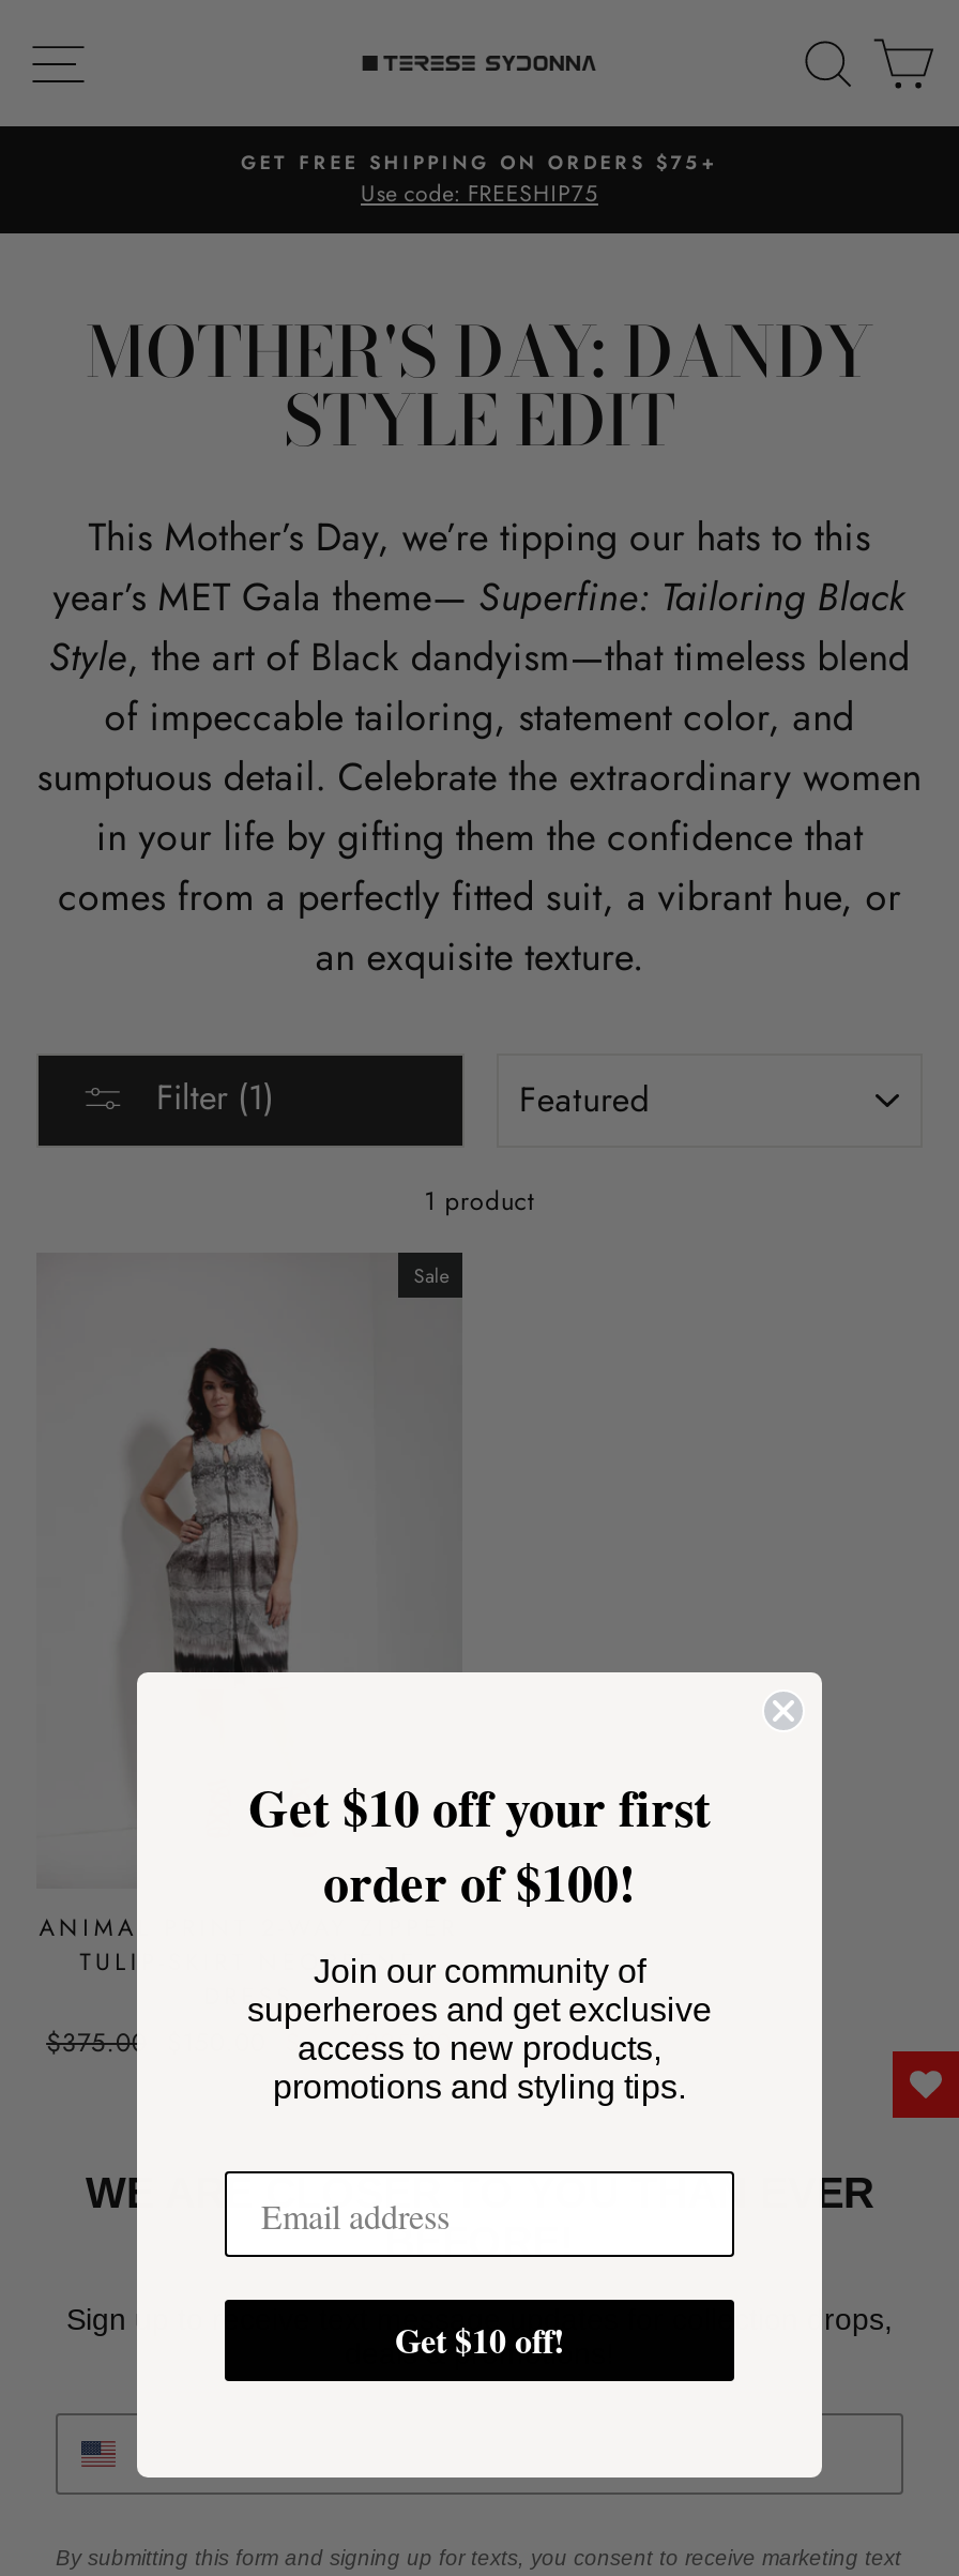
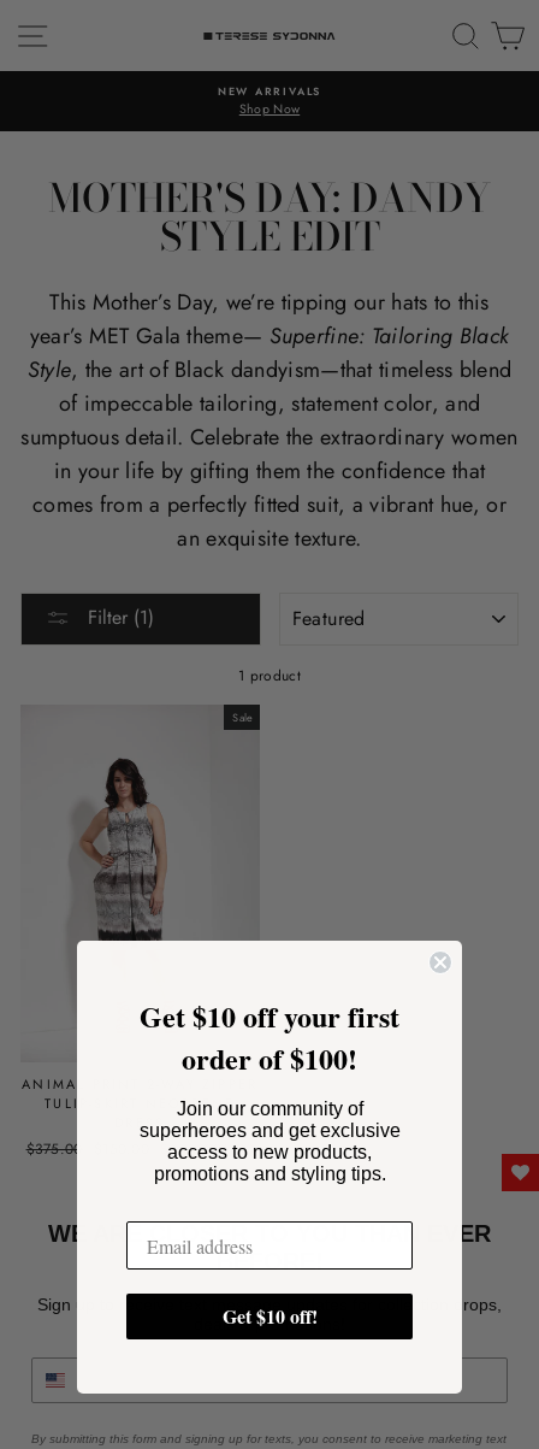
- GET FREE SHIPPING ON ORDERS $75+
- Use code: FREESHIP75
+ NEW ARRIVALS
+ Shop Now
